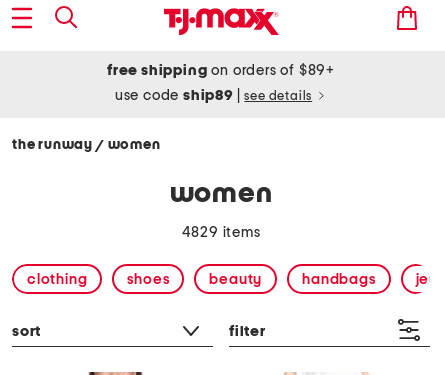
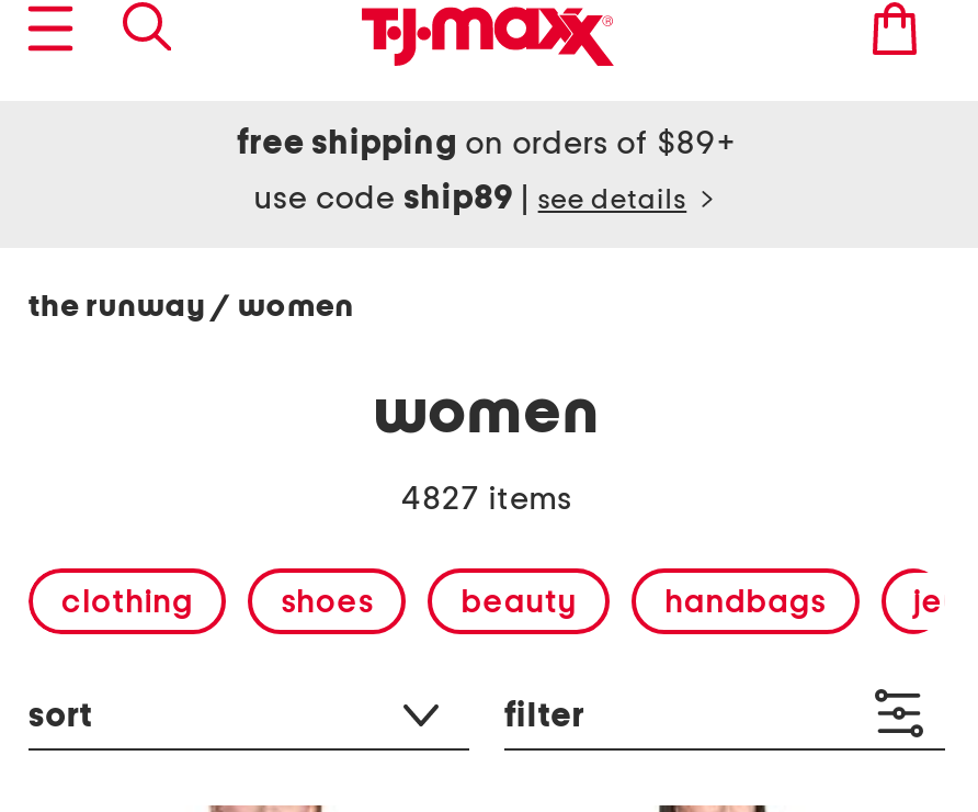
- 4829 items
+ 4827 items
